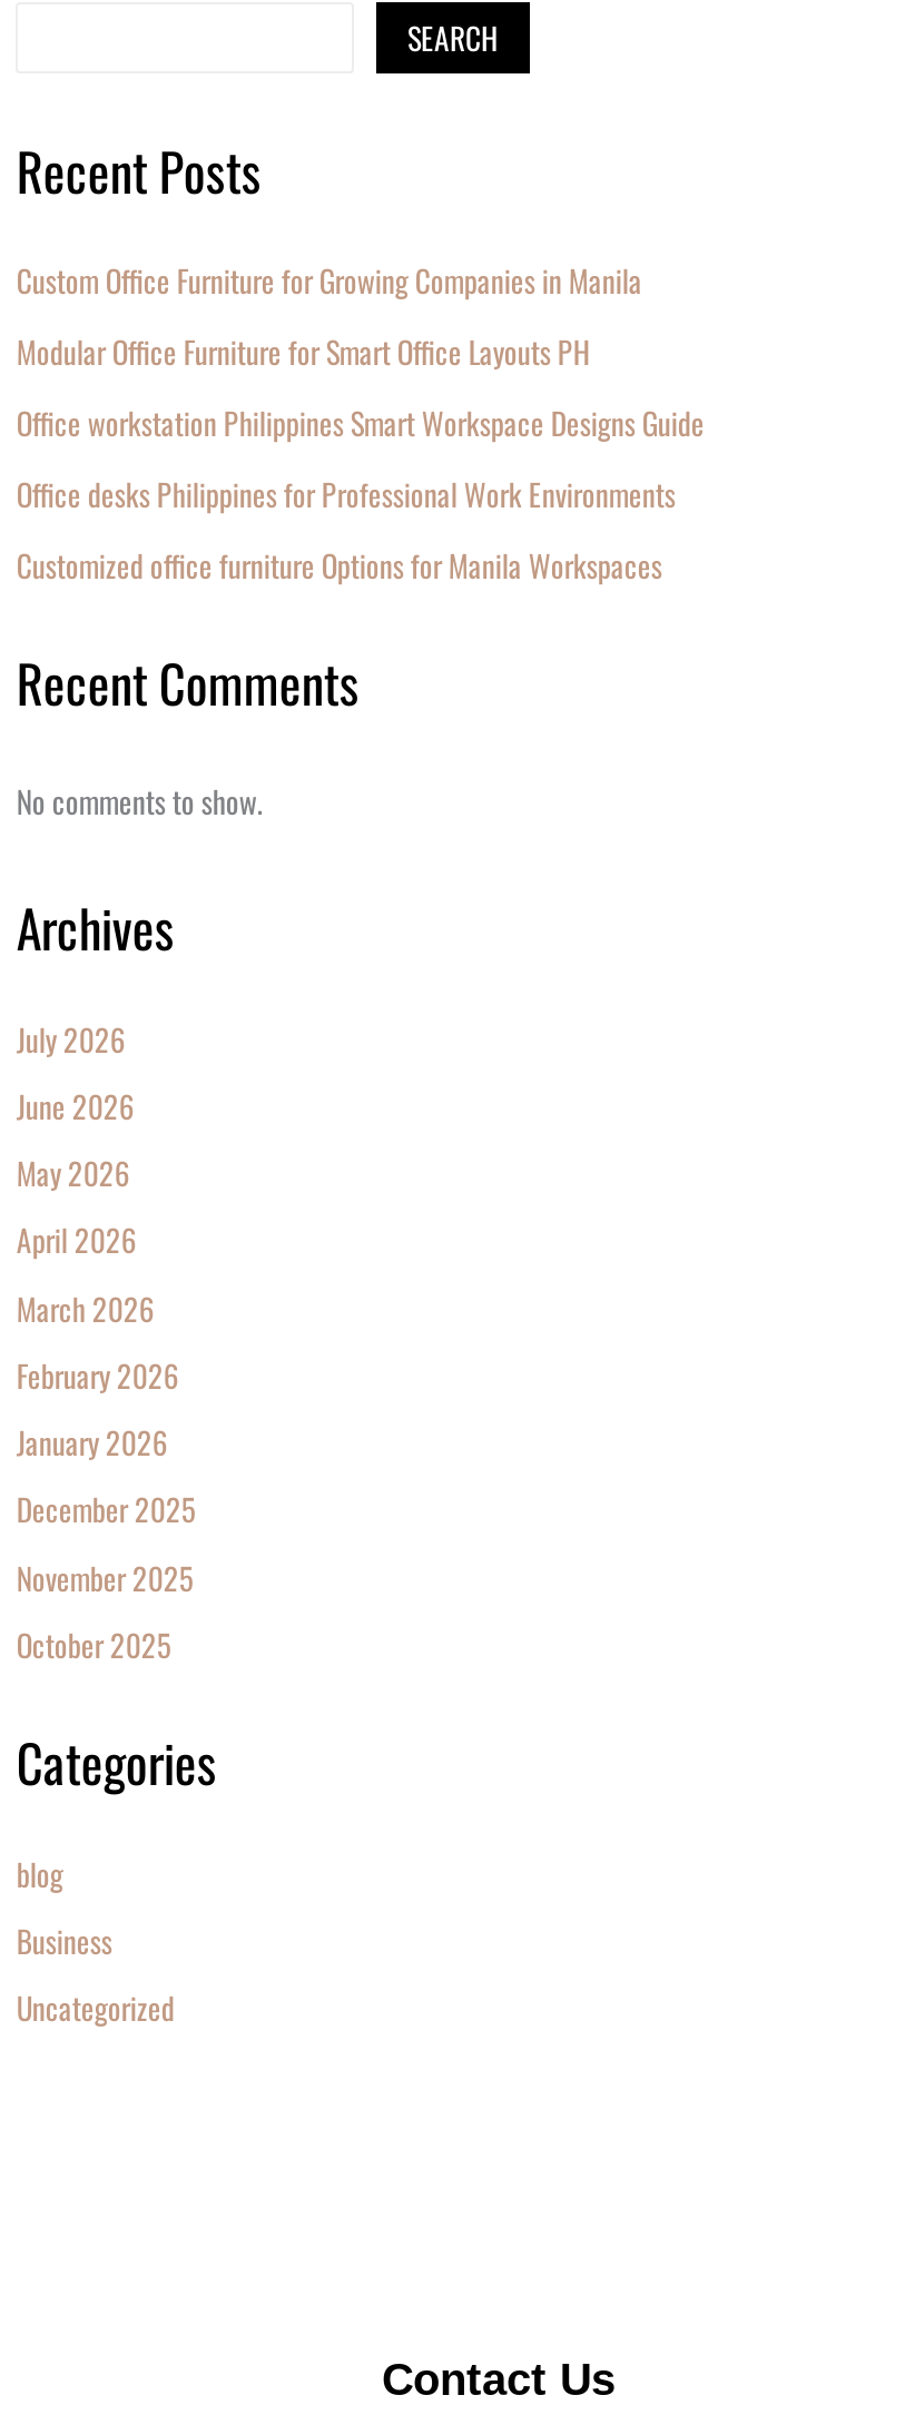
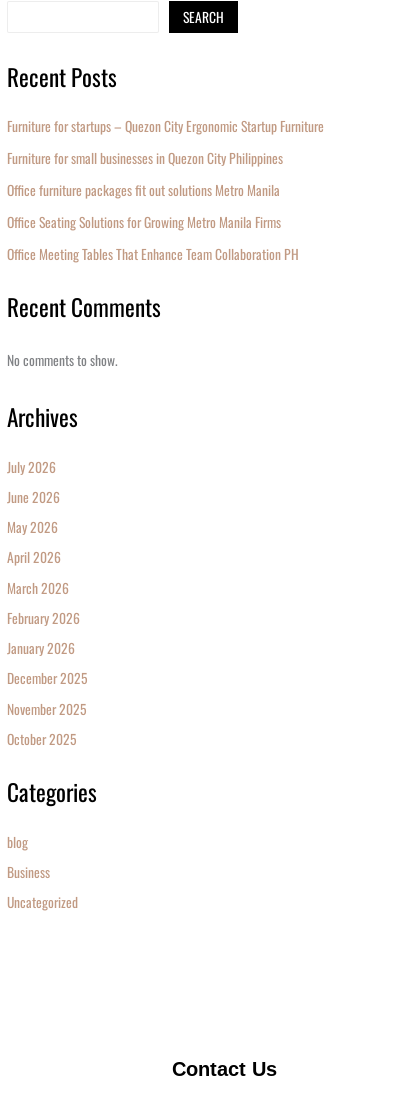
- Custom Office Furniture for Growing Companies in Manila
+ Furniture for startups – Quezon City Ergonomic Startup Furniture

- Modular Office Furniture for Smart Office Layouts PH
+ Furniture for small businesses in Quezon City Philippines

- Office workstation Philippines Smart Workspace Designs Guide
+ Office furniture packages fit out solutions Metro Manila

- Office desks Philippines for Professional Work Environments
+ Office Seating Solutions for Growing Metro Manila Firms

- Customized office furniture Options for Manila Workspaces
+ Office Meeting Tables That Enhance Team Collaboration PH
